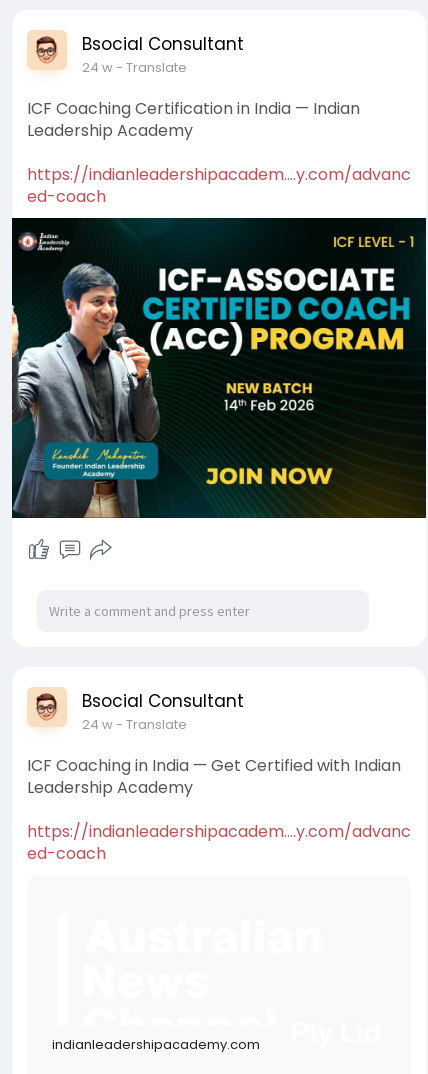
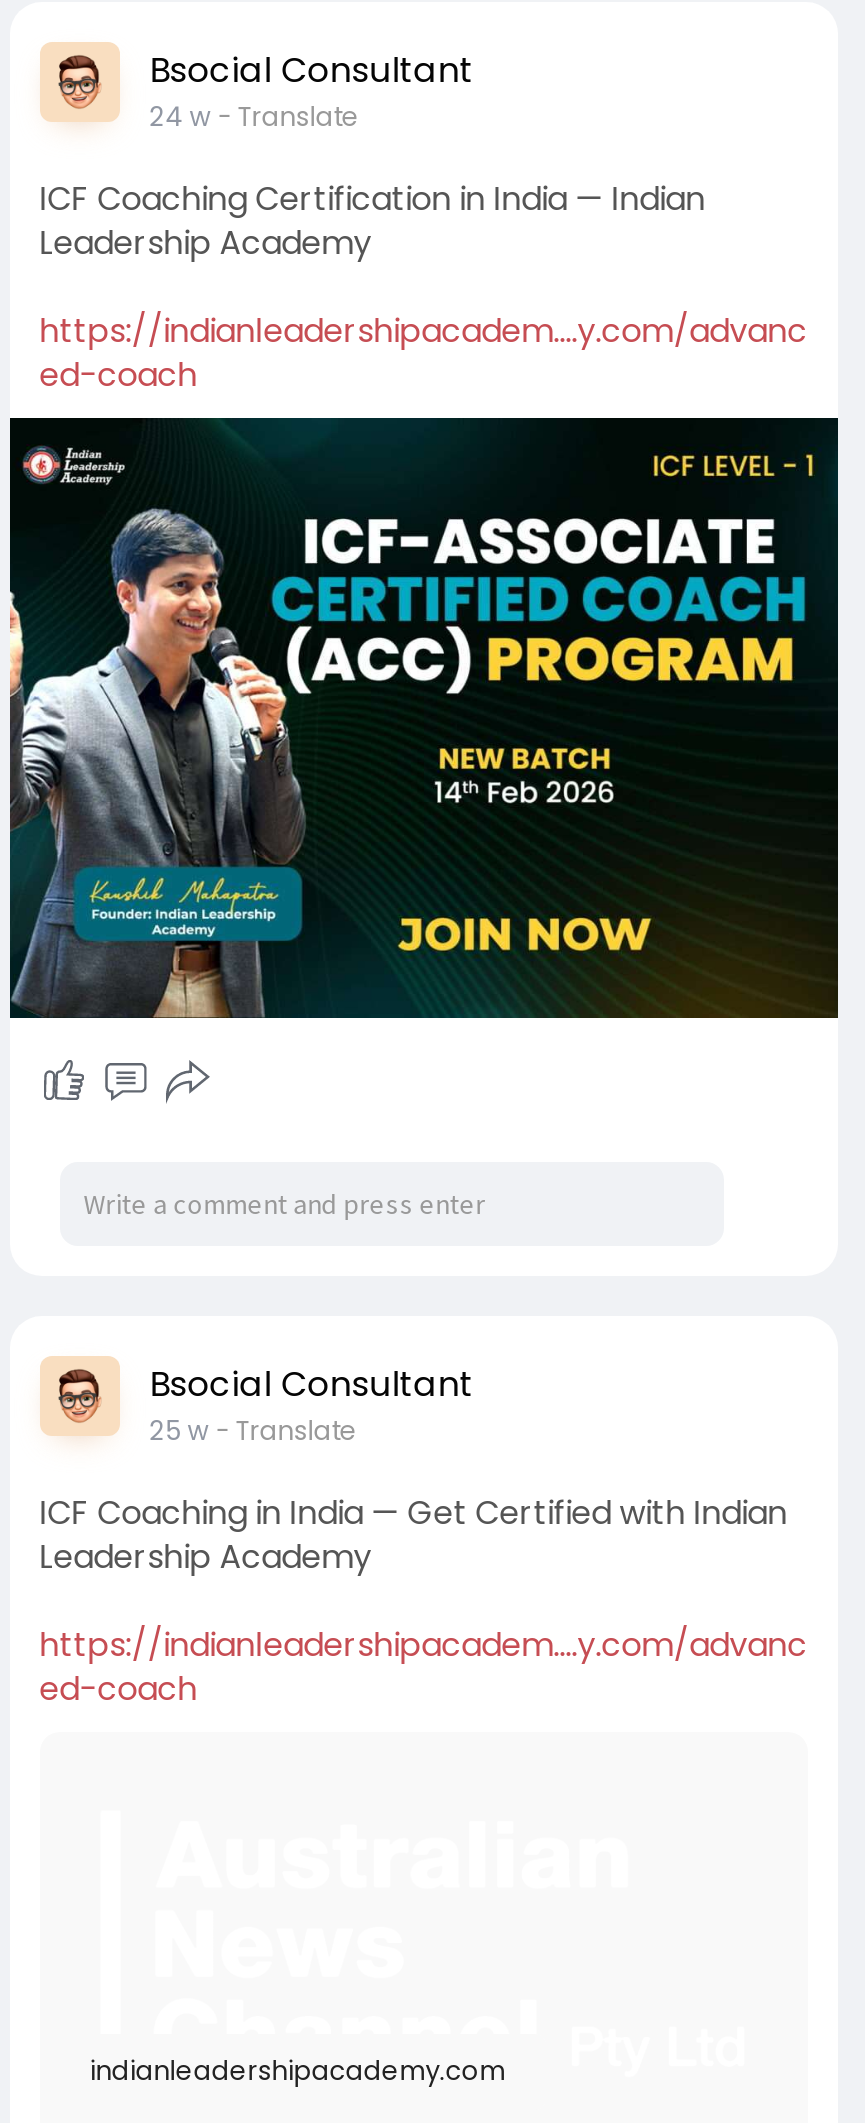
- 24 w - Translate
+ 25 w - Translate
